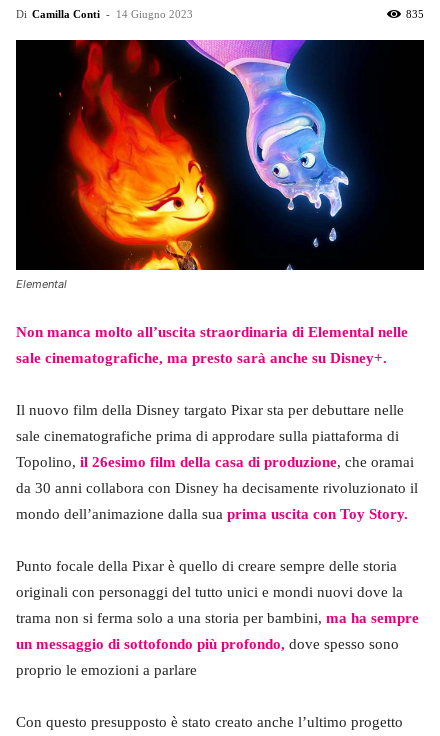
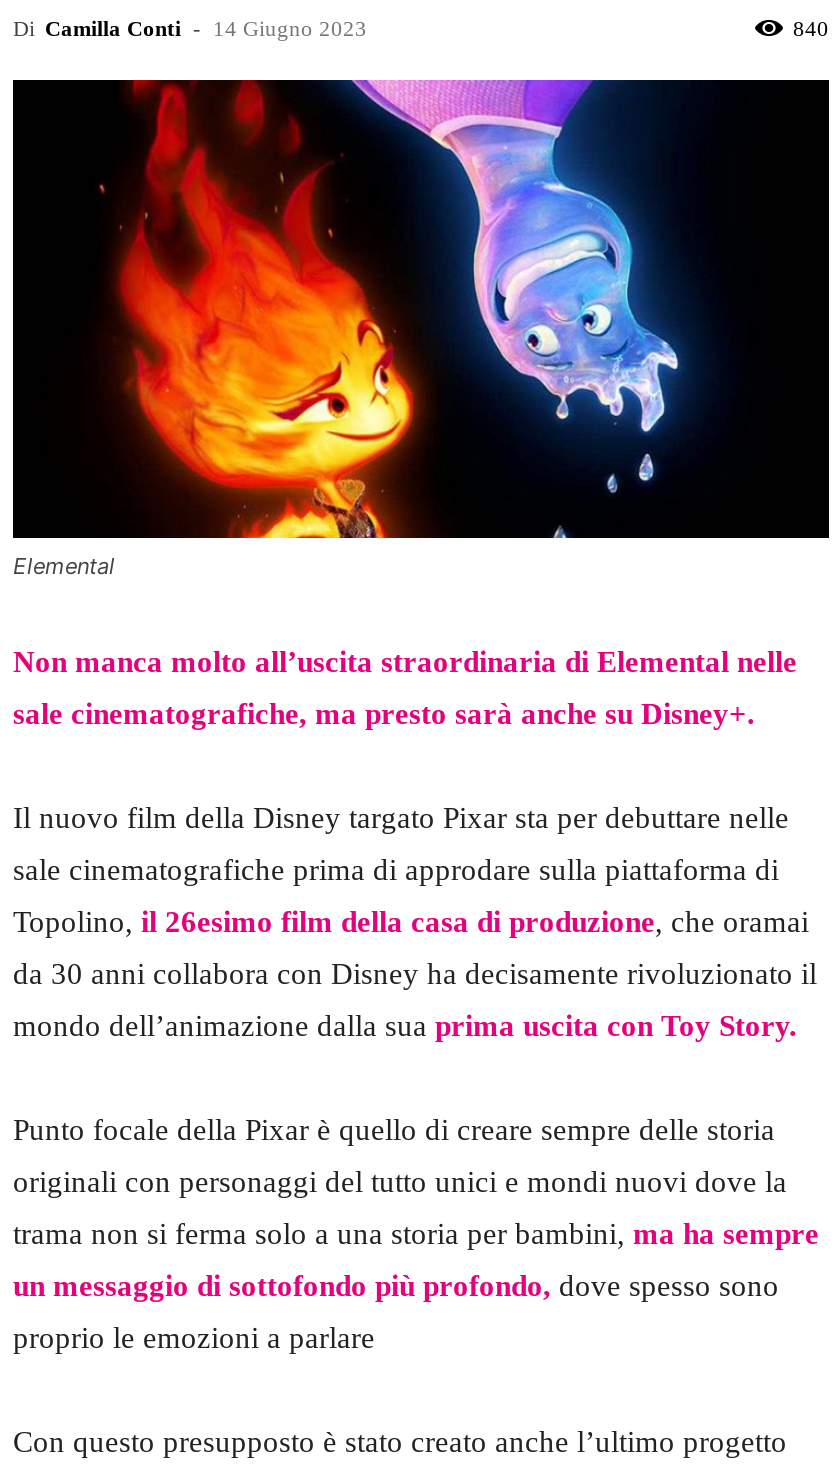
- 835
+ 840
